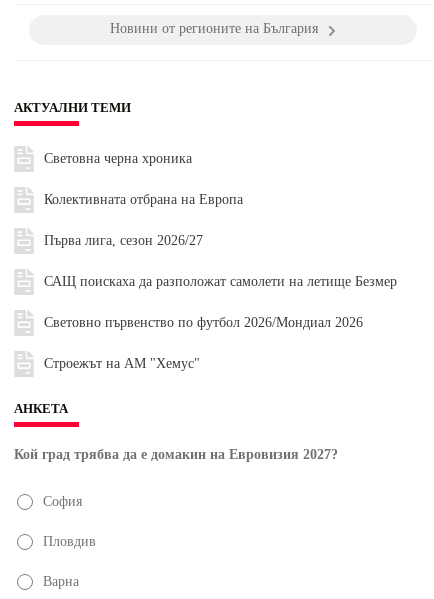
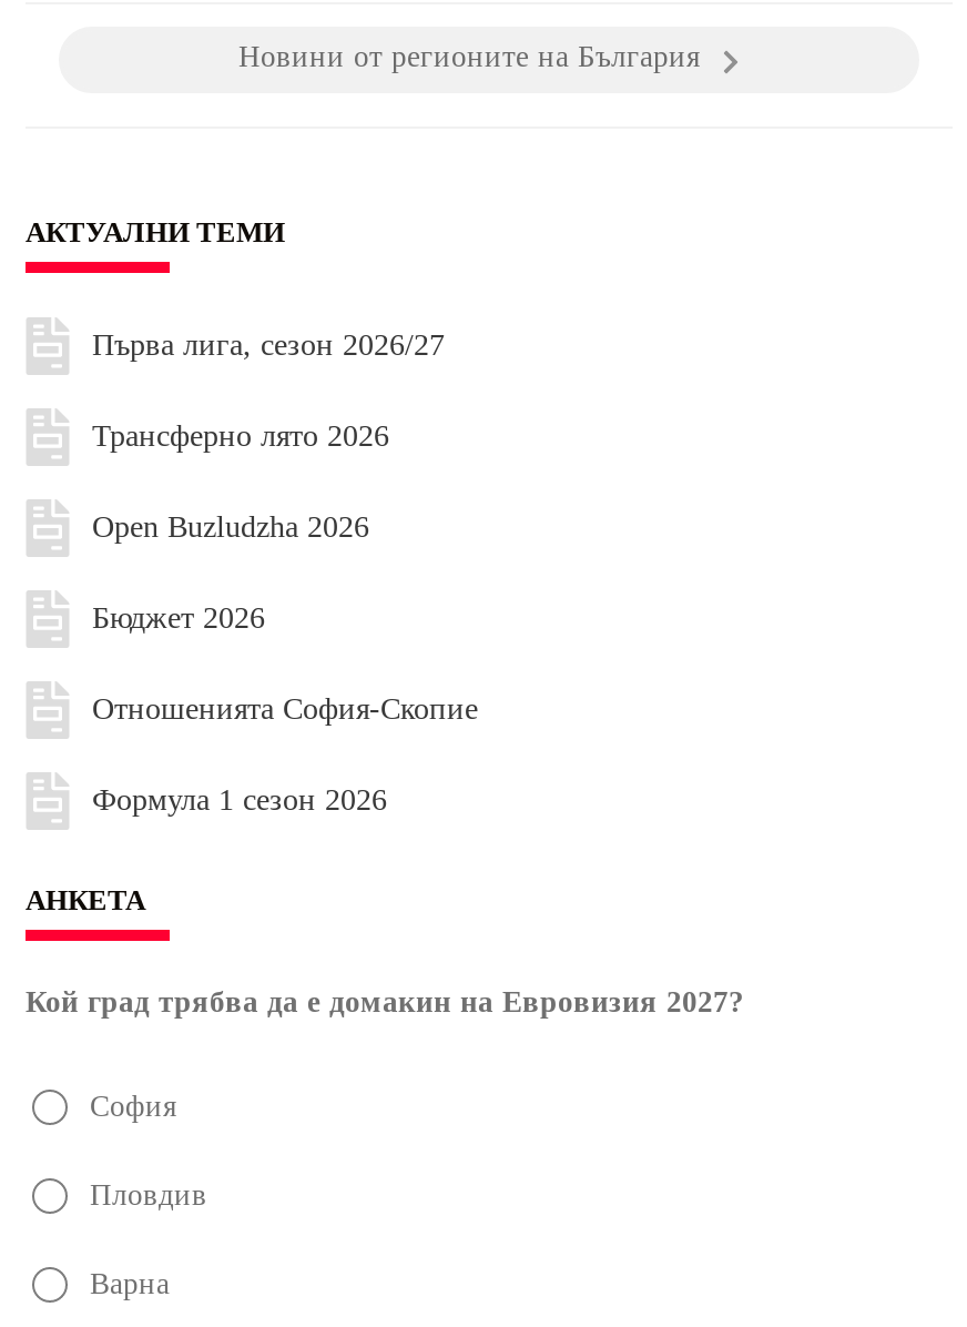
- Световна черна хроника
- Колективната отбрана на Европа

moved up: Първа лига, сезон 2026/27

- САЩ поискаха да разположат самолети на летище Безмер
- Световно първенство по футбол 2026/Мондиал 2026
- Строежът на АМ "Хемус"
+ Трансферно лято 2026
+ Open Buzludzha 2026
+ Бюджет 2026
+ Отношенията София-Скопие
+ Формула 1 сезон 2026
